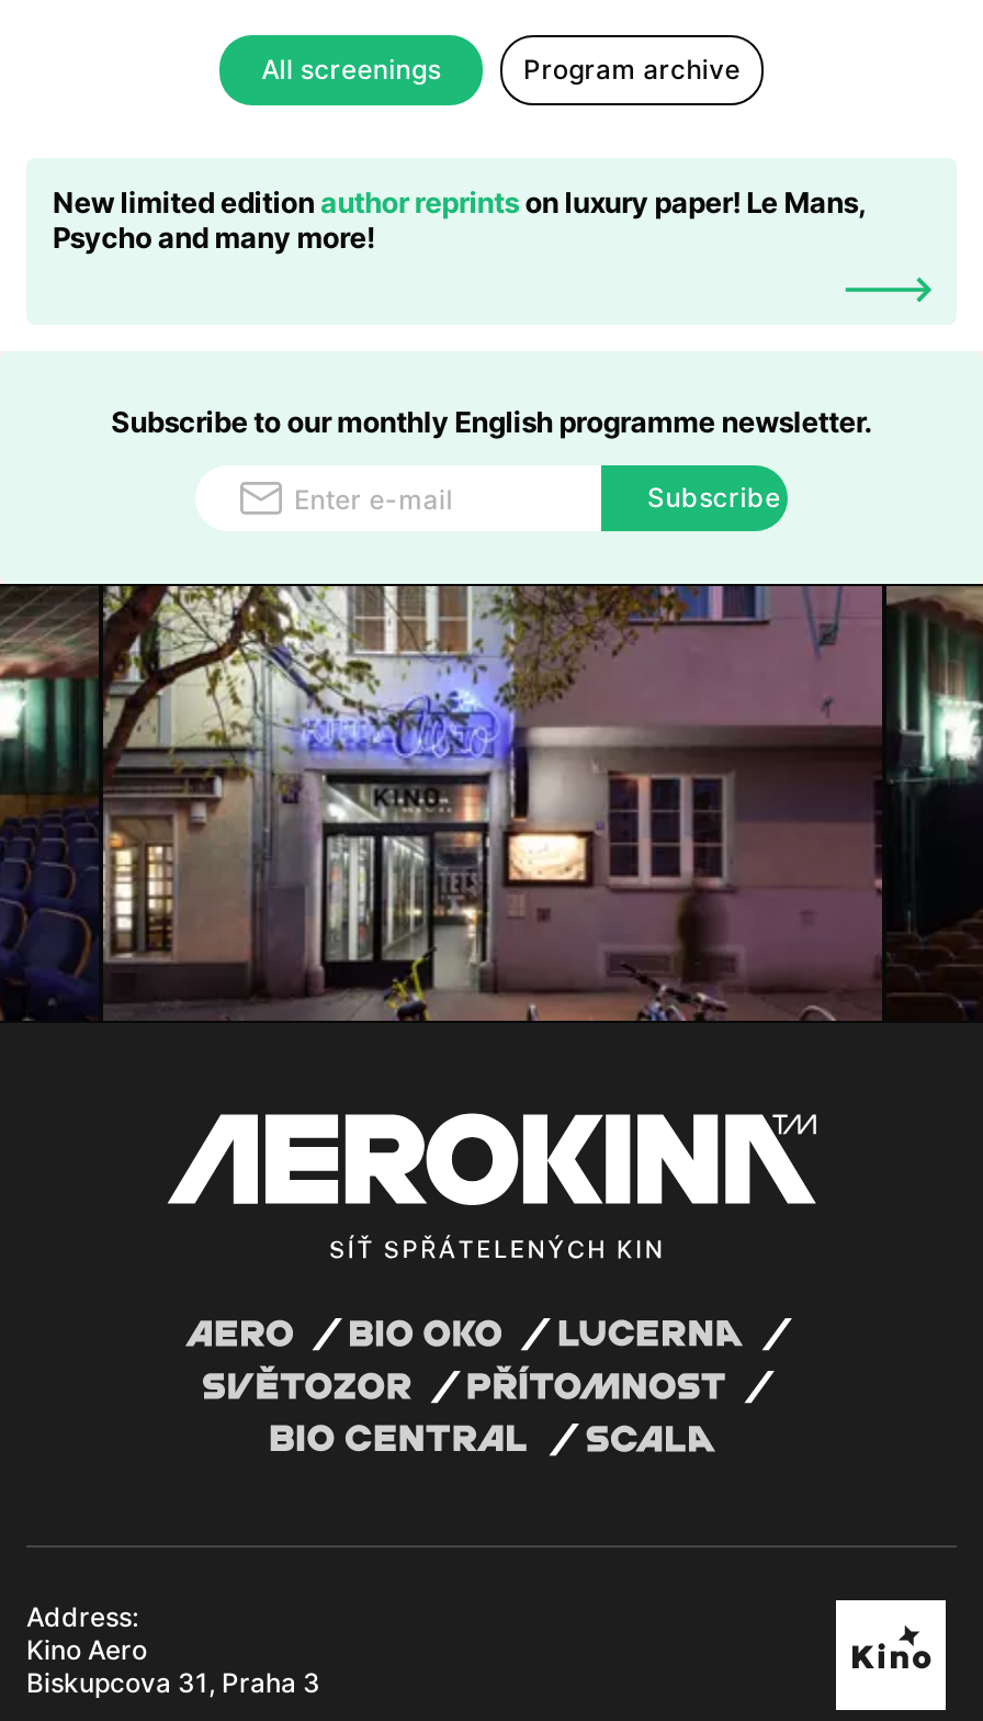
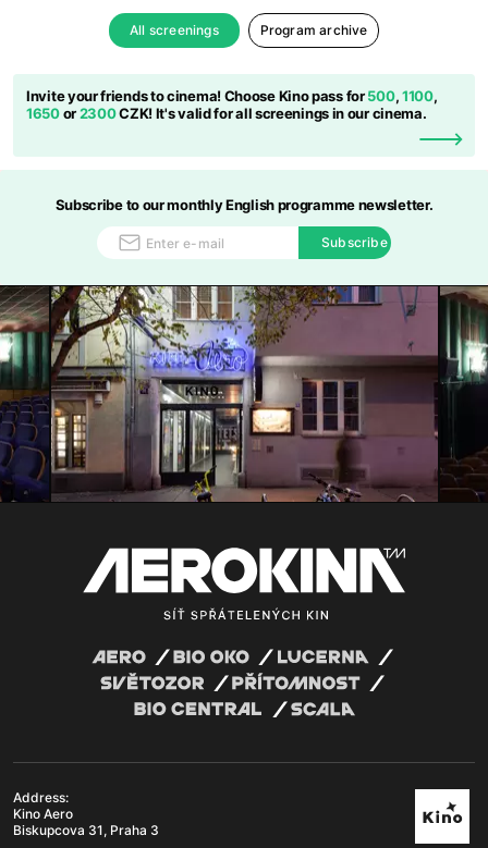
- New limited edition author reprints on luxury paper! Le Mans,
- Psycho and many more!
+ Invite your friends to cinema! Choose Kino pass for 500, 1100,
+ 1650 or 2300 CZK! It's valid for all screenings in our cinema.
